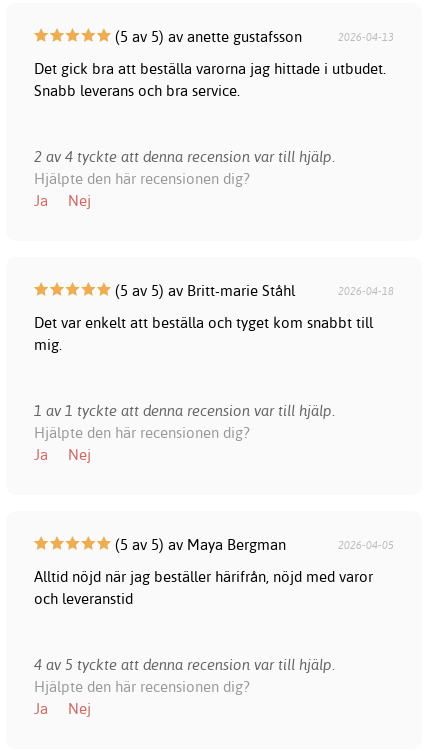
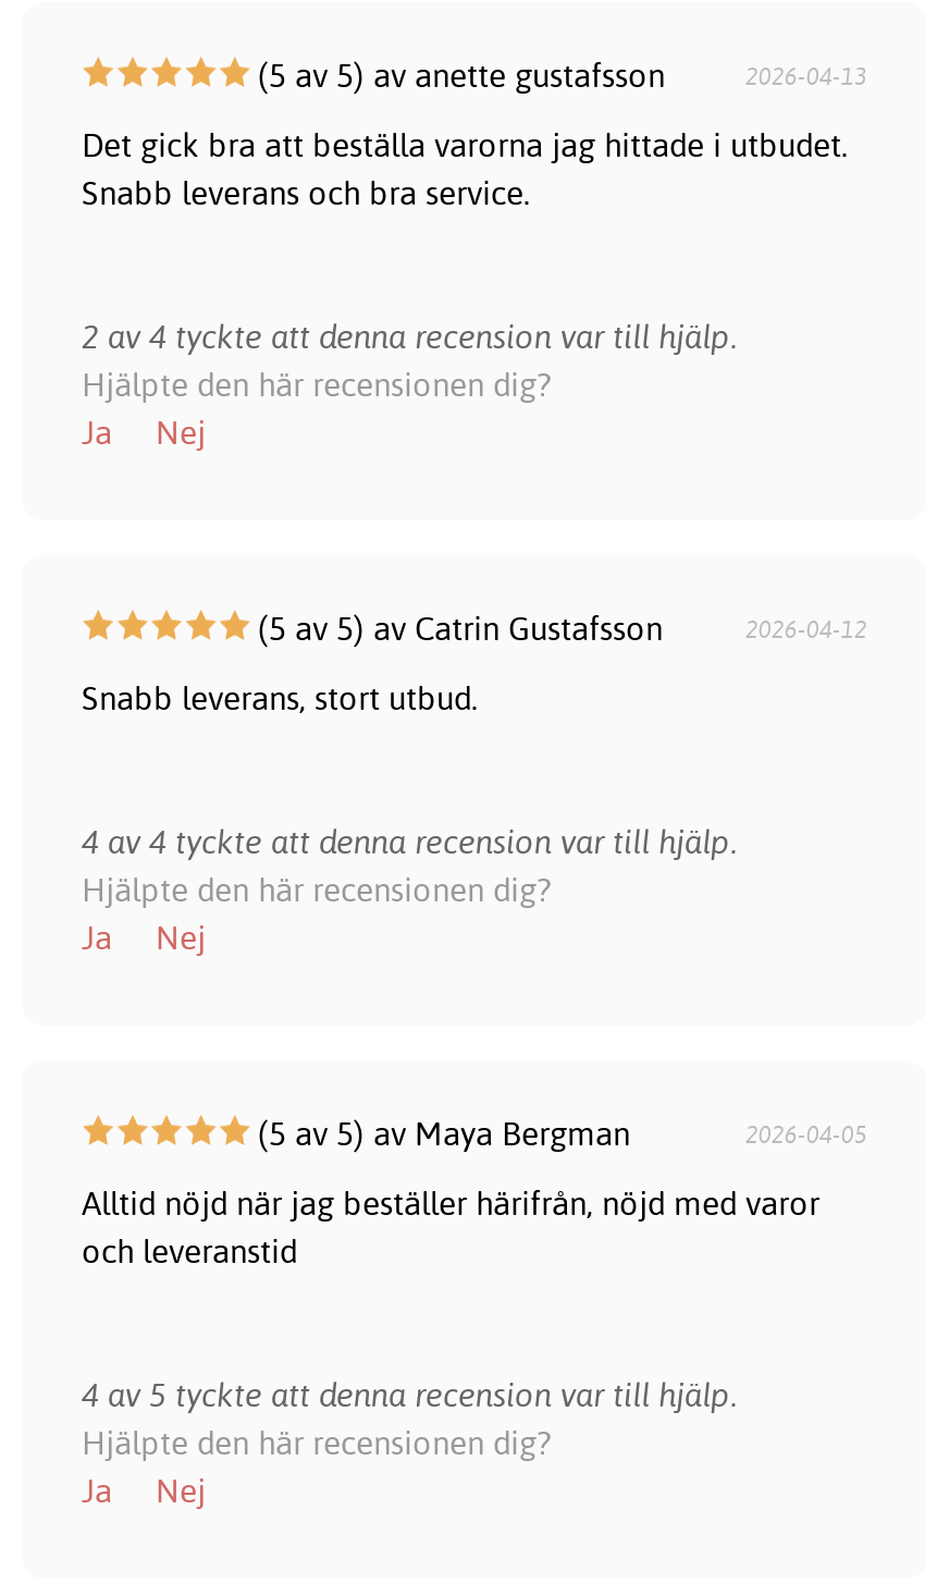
- (5 av 5) av Britt-marie Ståhl
- 2026-04-18
+ (5 av 5) av Catrin Gustafsson
+ 2026-04-12

- Det var enkelt att beställa och tyget kom snabbt till
- mig.
+ Snabb leverans, stort utbud.

- 1 av 1 tyckte att denna recension var till hjälp.
+ 4 av 4 tyckte att denna recension var till hjälp.
